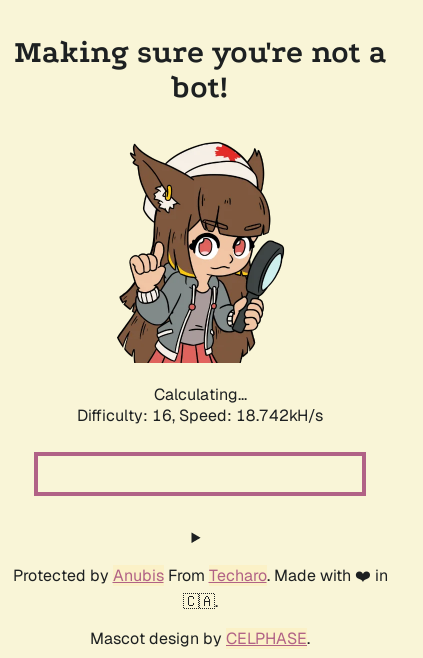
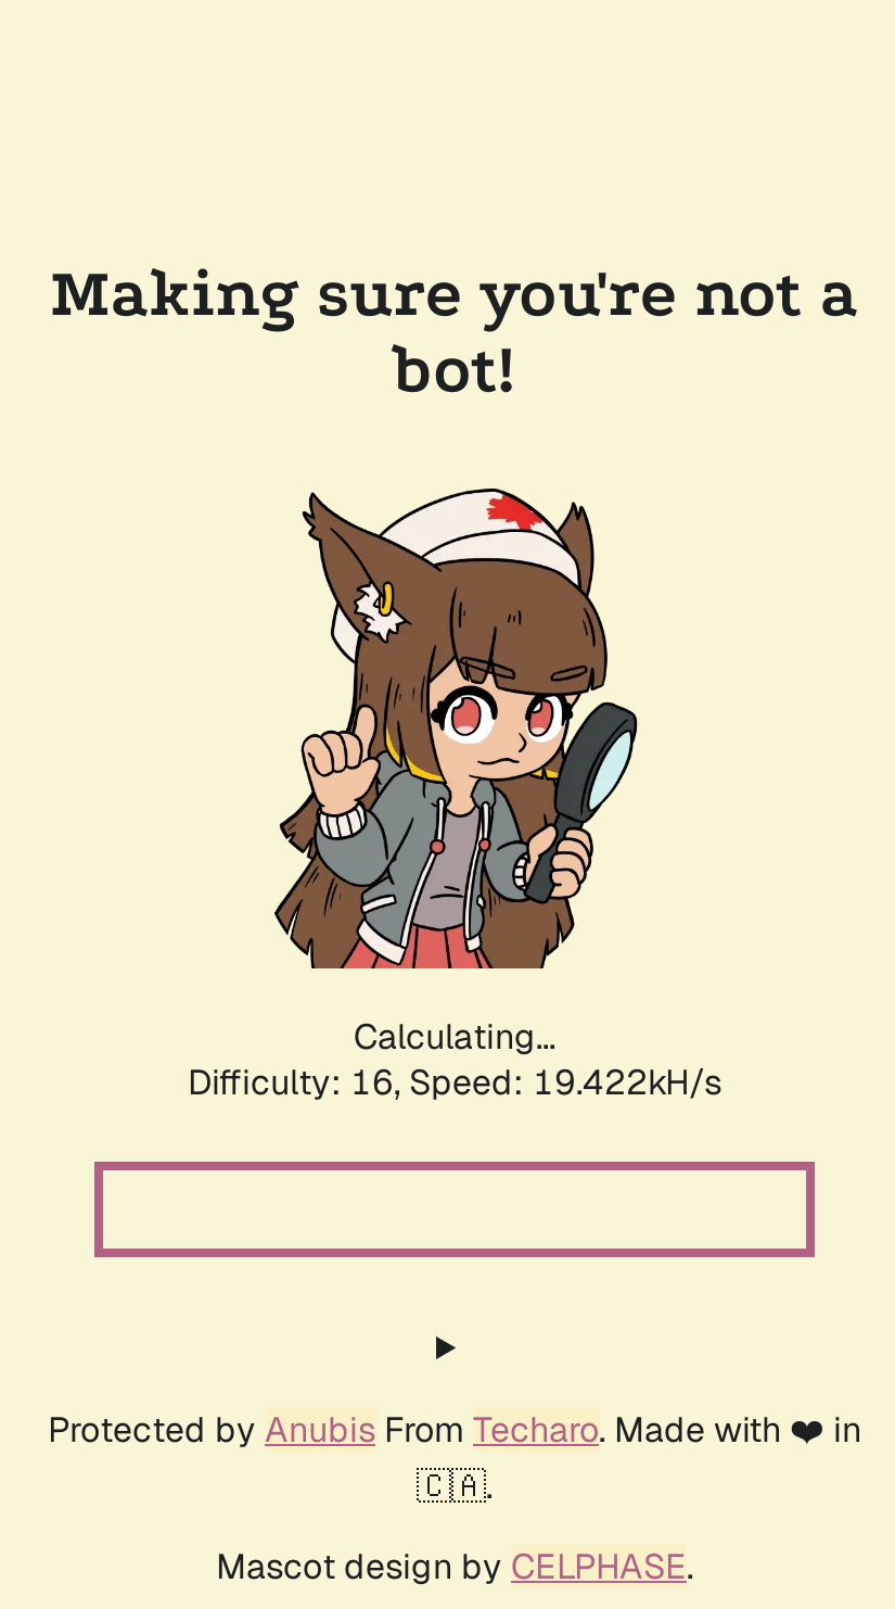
- Difficulty: 16, Speed: 18.742kH/s
+ Difficulty: 16, Speed: 19.422kH/s
